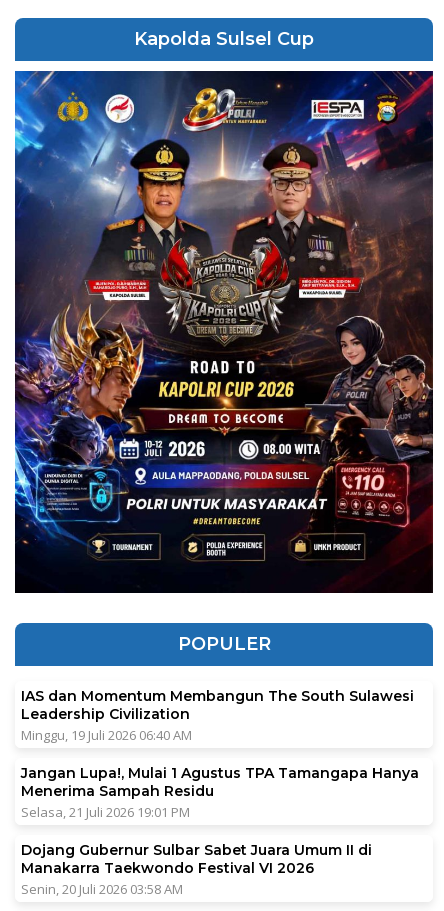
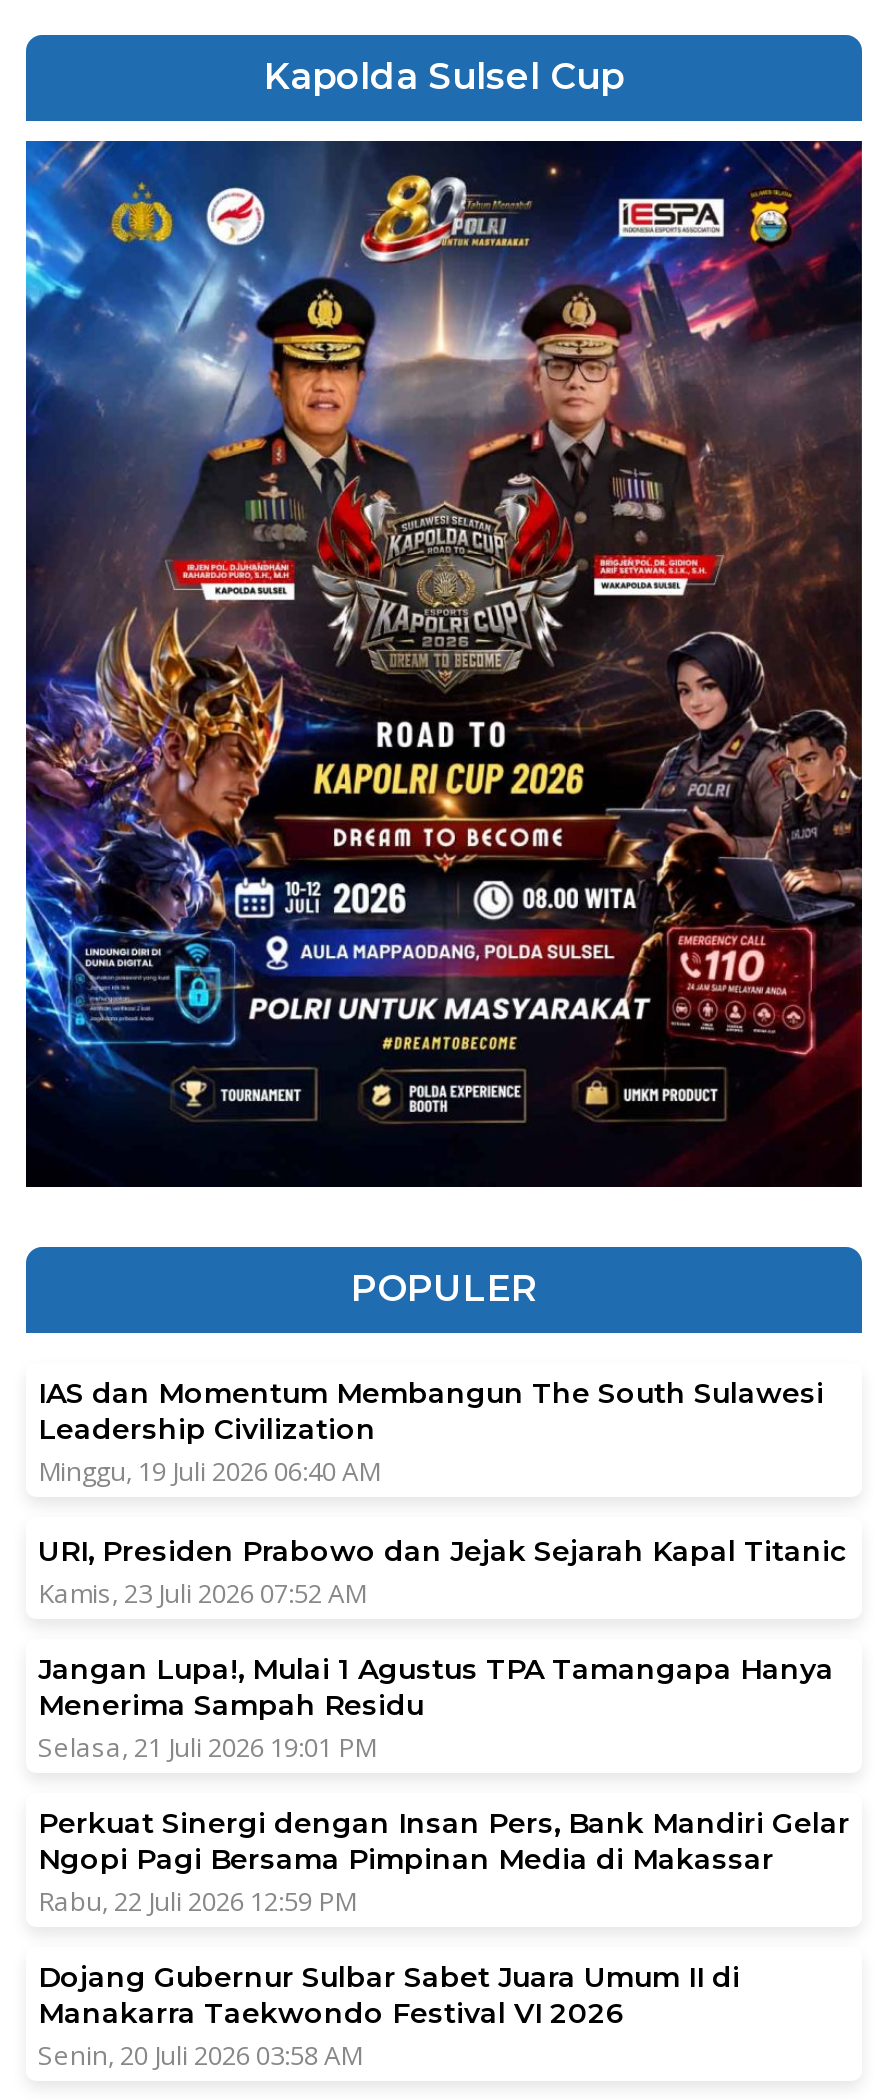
+ URI, Presiden Prabowo dan Jejak Sejarah Kapal Titanic
+ Kamis, 23 Juli 2026 07:52 AM

+ Perkuat Sinergi dengan Insan Pers, Bank Mandiri Gelar
+ Ngopi Pagi Bersama Pimpinan Media di Makassar
+ Rabu, 22 Juli 2026 12:59 PM
